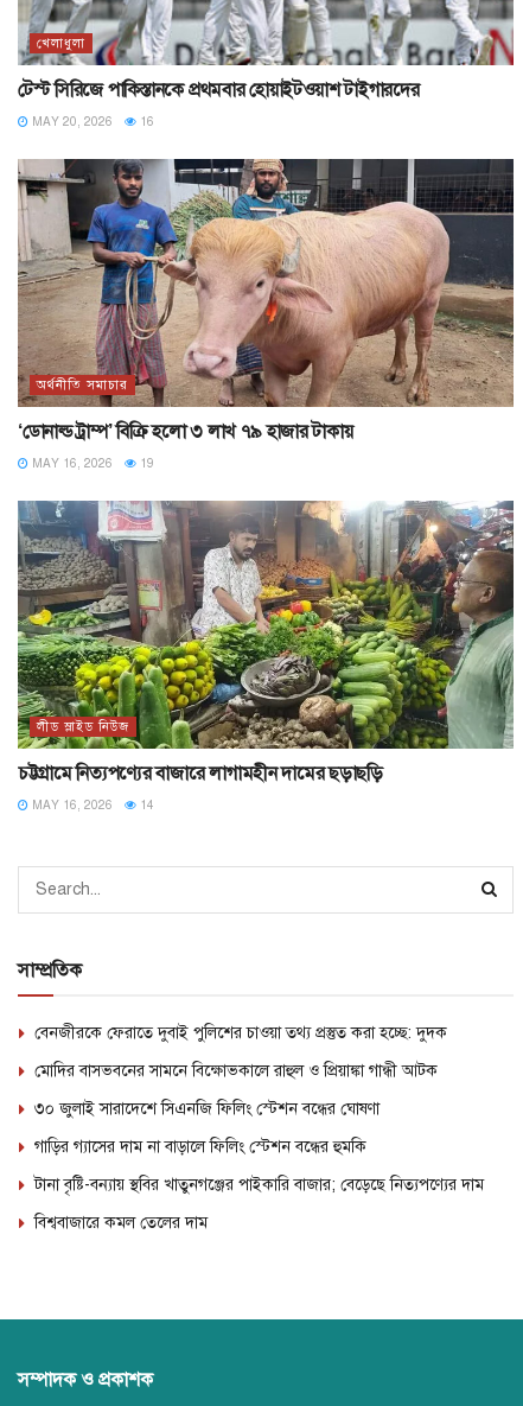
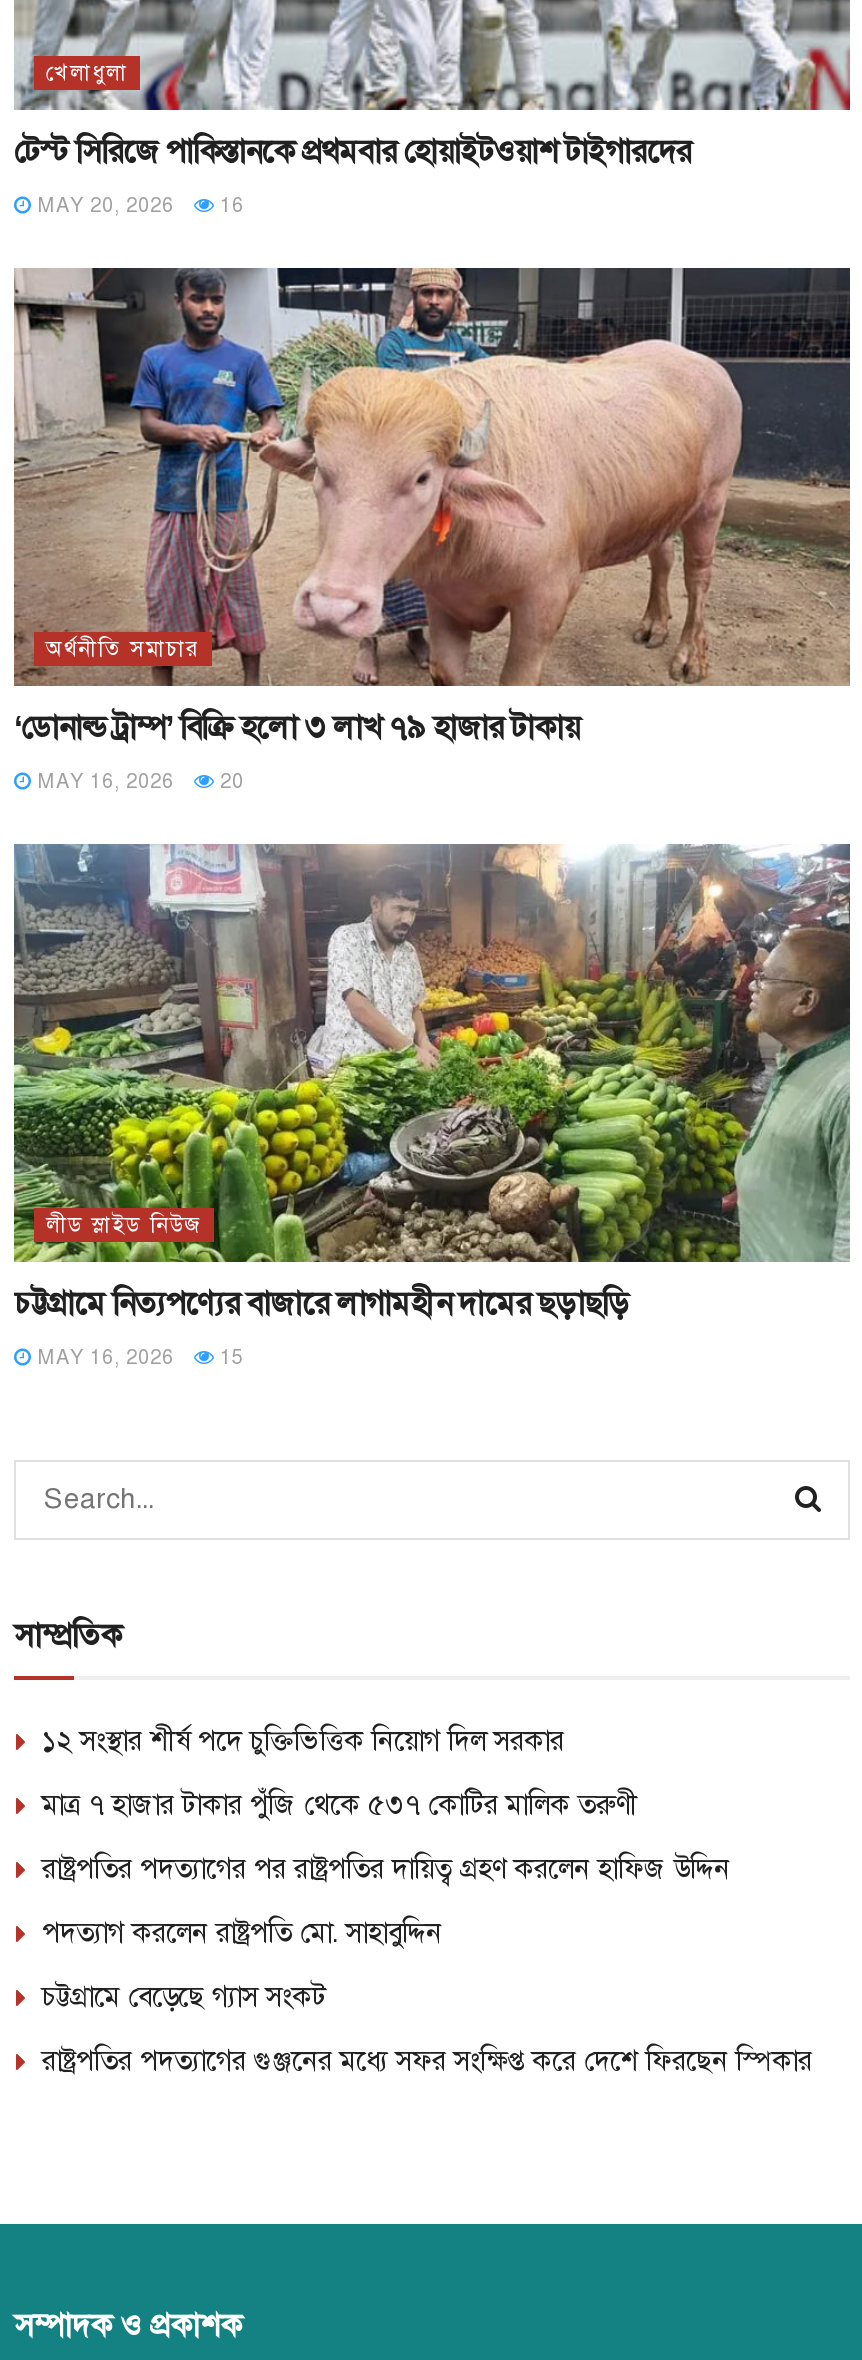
- MAY 16, 2026 19
+ MAY 16, 2026 20

- MAY 16, 2026 14
+ MAY 16, 2026 15

- বেনজীরকে ফেরাতে দুবাই পুলিশের চাওয়া তথ্য প্রস্তুত করা হচ্ছে: দুদক
+ ১২ সংস্থার শীর্ষ পদে চুক্তিভিত্তিক নিয়োগ দিল সরকার

- মোদির বাসভবনের সামনে বিক্ষোভকালে রাহুল ও প্রিয়াঙ্কা গান্ধী আটক
+ মাত্র ৭ হাজার টাকার পুঁজি থেকে ৫৩৭ কোটির মালিক তরুণী

- ৩০ জুলাই সারাদেশে সিএনজি ফিলিং স্টেশন বন্ধের ঘোষণা
+ রাষ্ট্রপতির পদত্যাগের পর রাষ্ট্রপতির দায়িত্ব গ্রহণ করলেন হাফিজ উদ্দিন

- গাড়ির গ্যাসের দাম না বাড়ালে ফিলিং স্টেশন বন্ধের হুমকি
+ পদত্যাগ করলেন রাষ্ট্রপতি মো. সাহাবুদ্দিন

- টানা বৃষ্টি-বন্যায় স্থবির খাতুনগঞ্জের পাইকারি বাজার; বেড়েছে নিত্যপণ্যের দাম
+ চট্টগ্রামে বেড়েছে গ্যাস সংকট

- বিশ্ববাজারে কমল তেলের দাম
+ রাষ্ট্রপতির পদত্যাগের গুঞ্জনের মধ্যে সফর সংক্ষিপ্ত করে দেশে ফিরছেন স্পিকার
